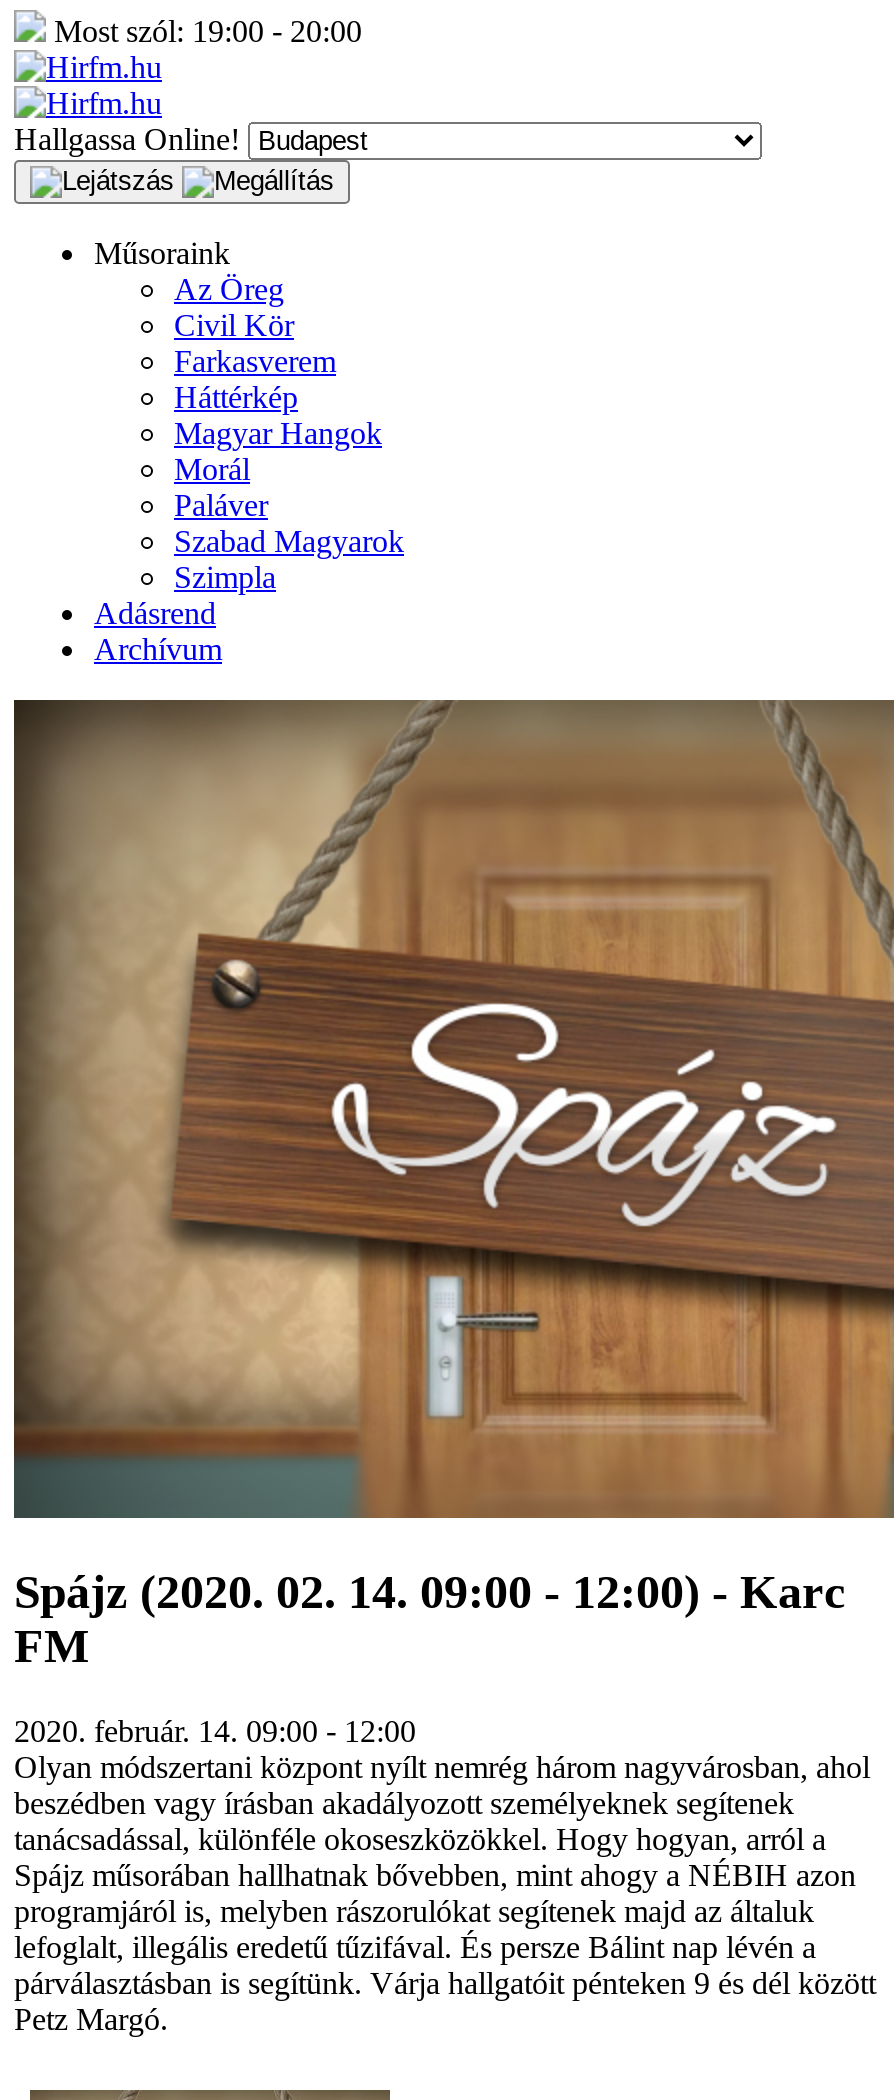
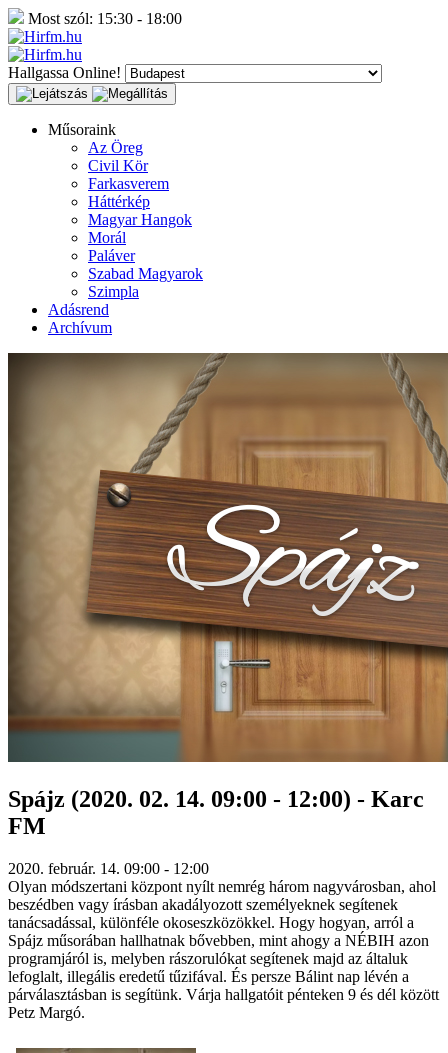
- Most szól: 19:00 - 20:00
+ Most szól: 15:30 - 18:00
